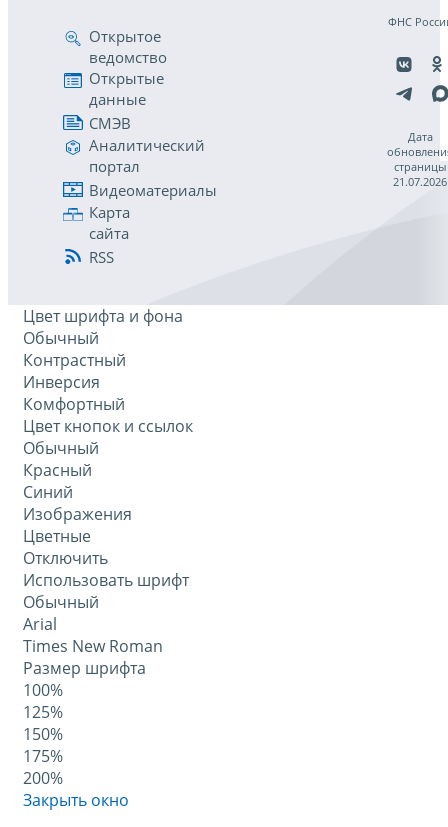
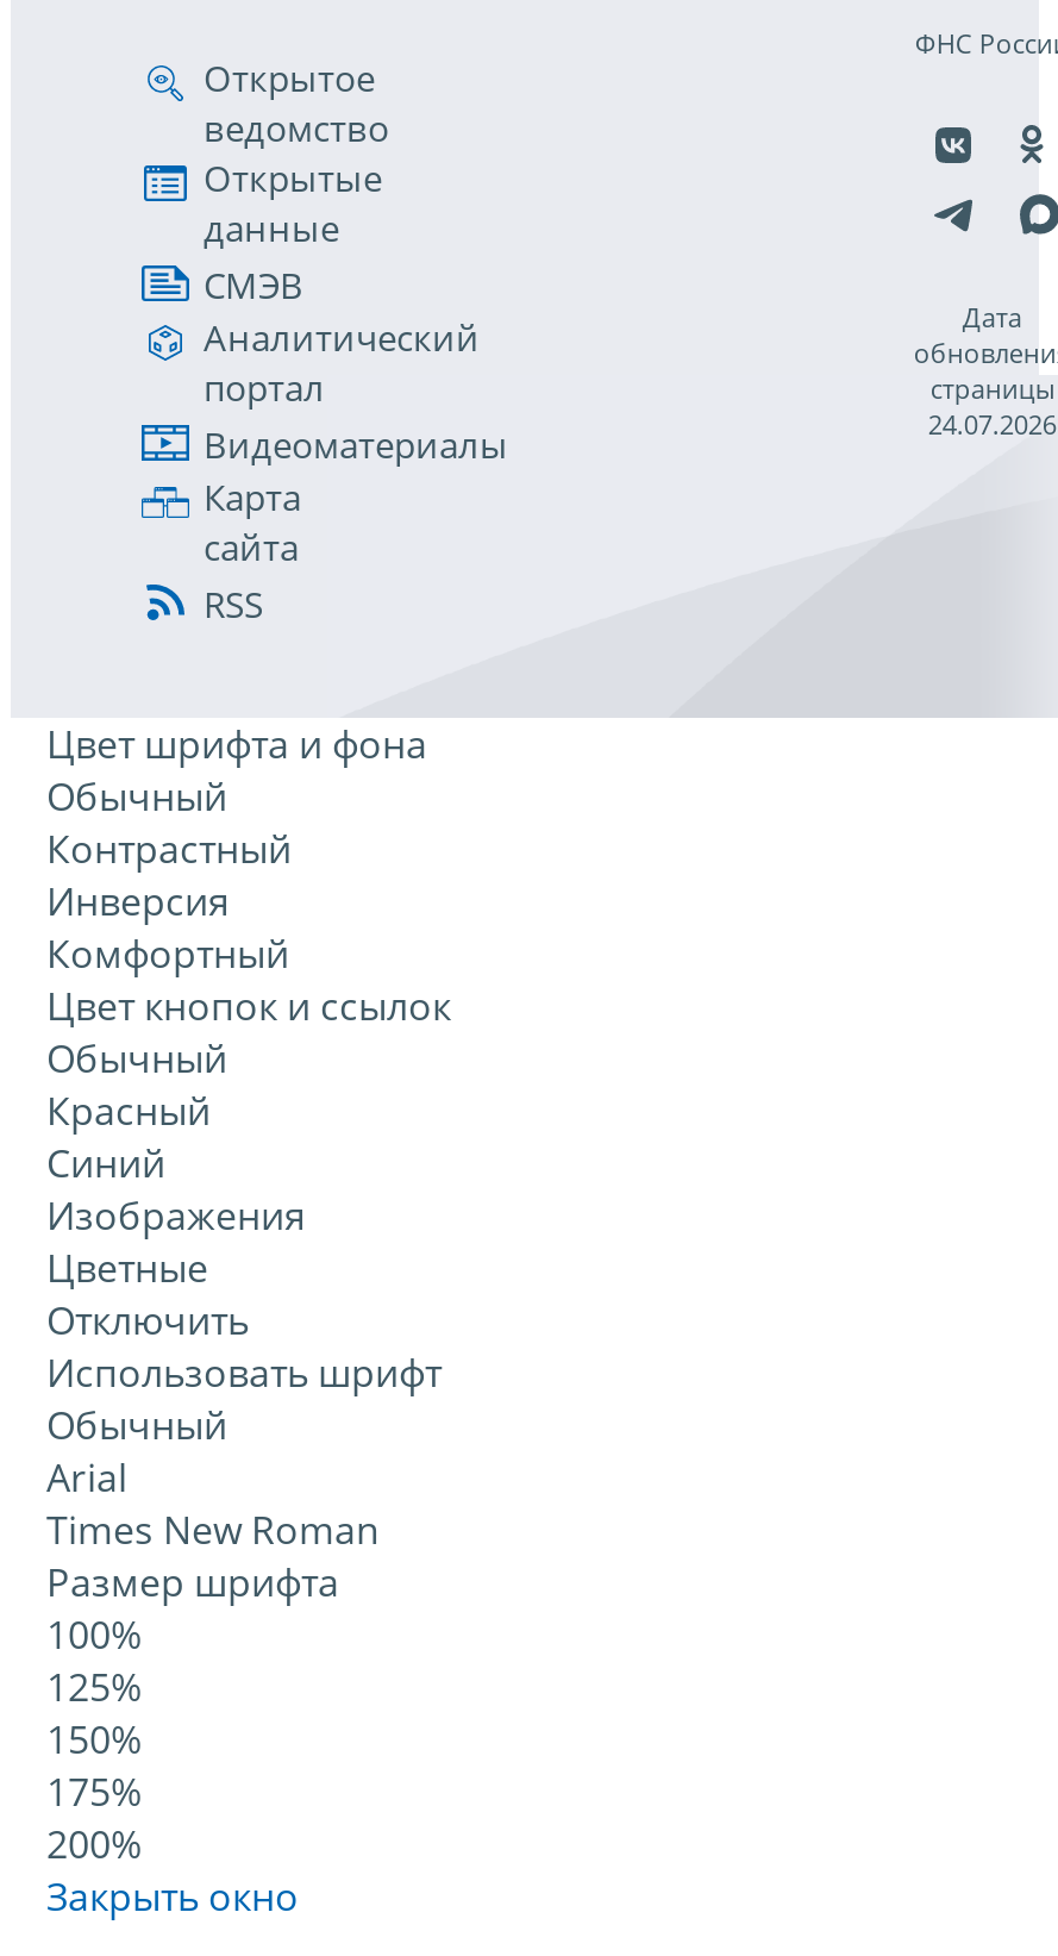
- 21.07.2026
+ 24.07.2026
